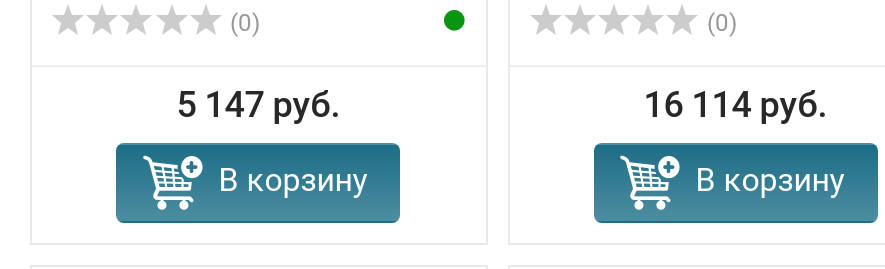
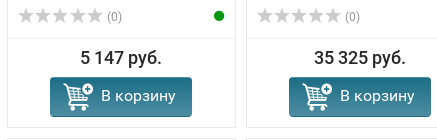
- 16 114 руб.
+ 35 325 руб.
